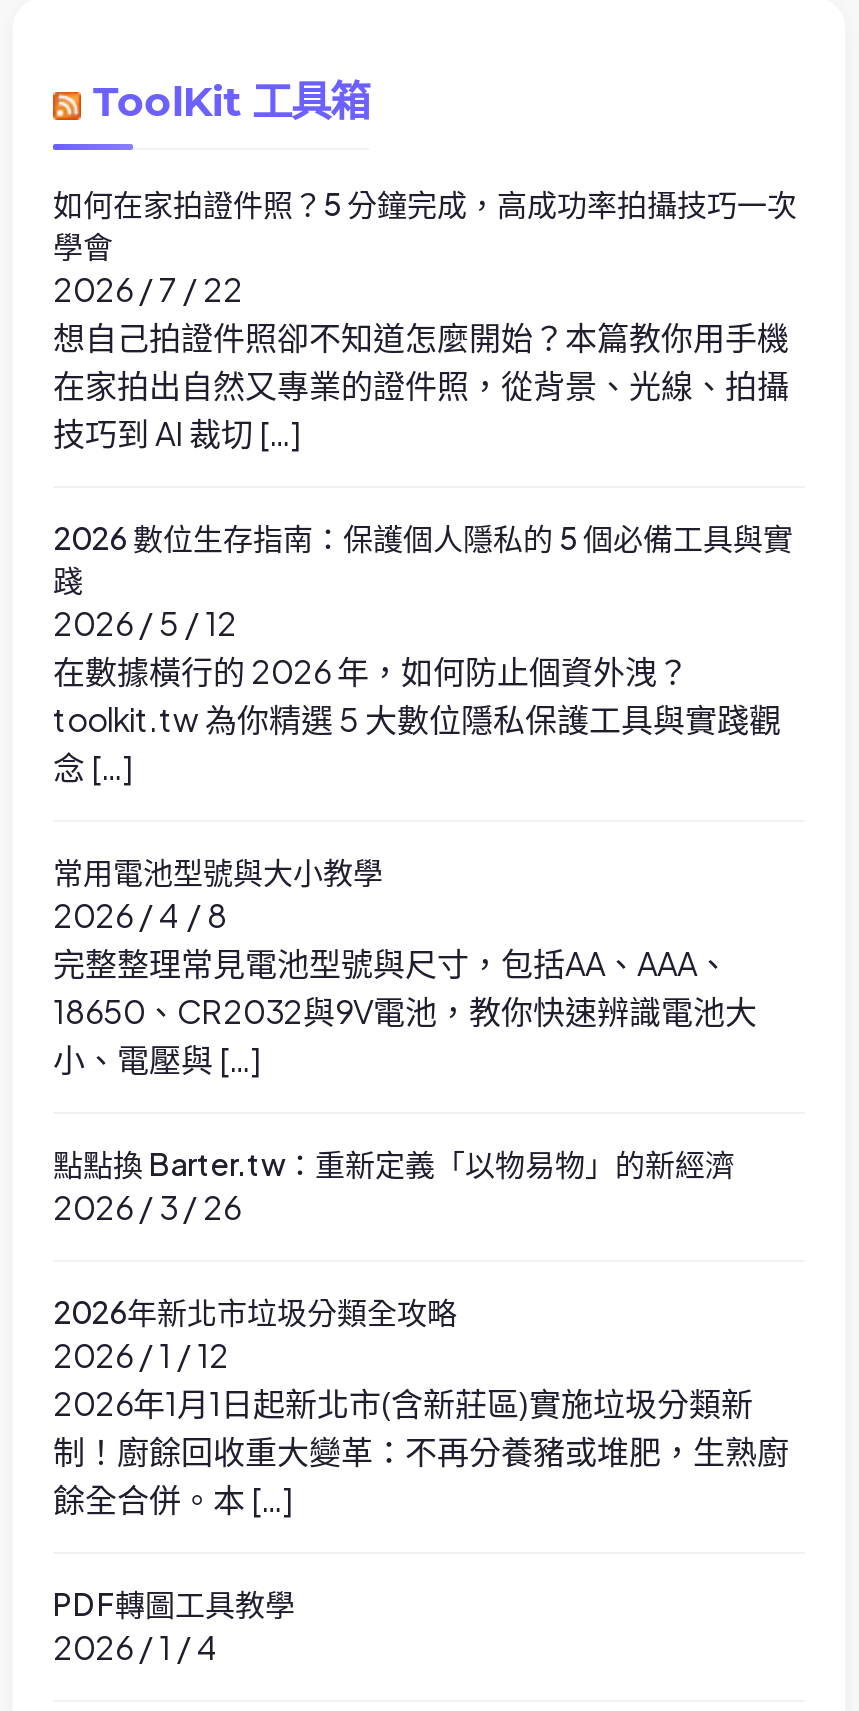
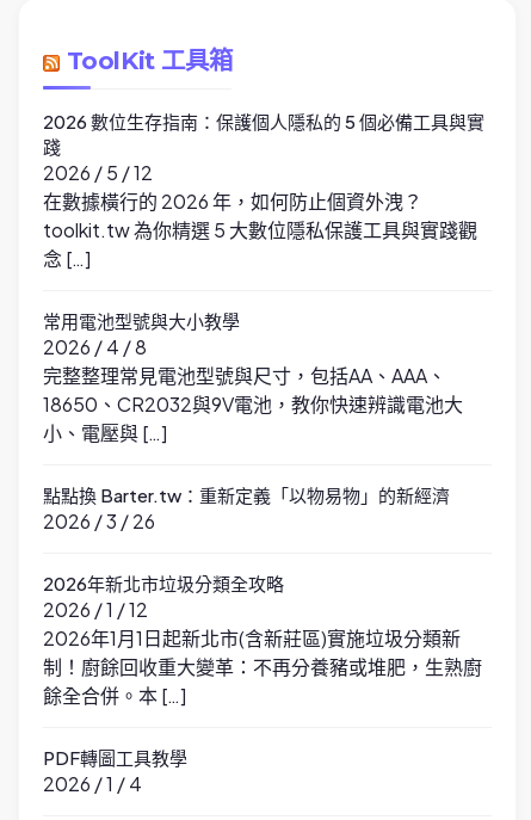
- 如何在家拍證件照？5 分鐘完成，高成功率拍攝技巧一次
- 學會
- 2026 / 7 / 22
- 想自己拍證件照卻不知道怎麼開始？本篇教你用手機
- 在家拍出自然又專業的證件照，從背景、光線、拍攝
- 技巧到 AI 裁切 […]
